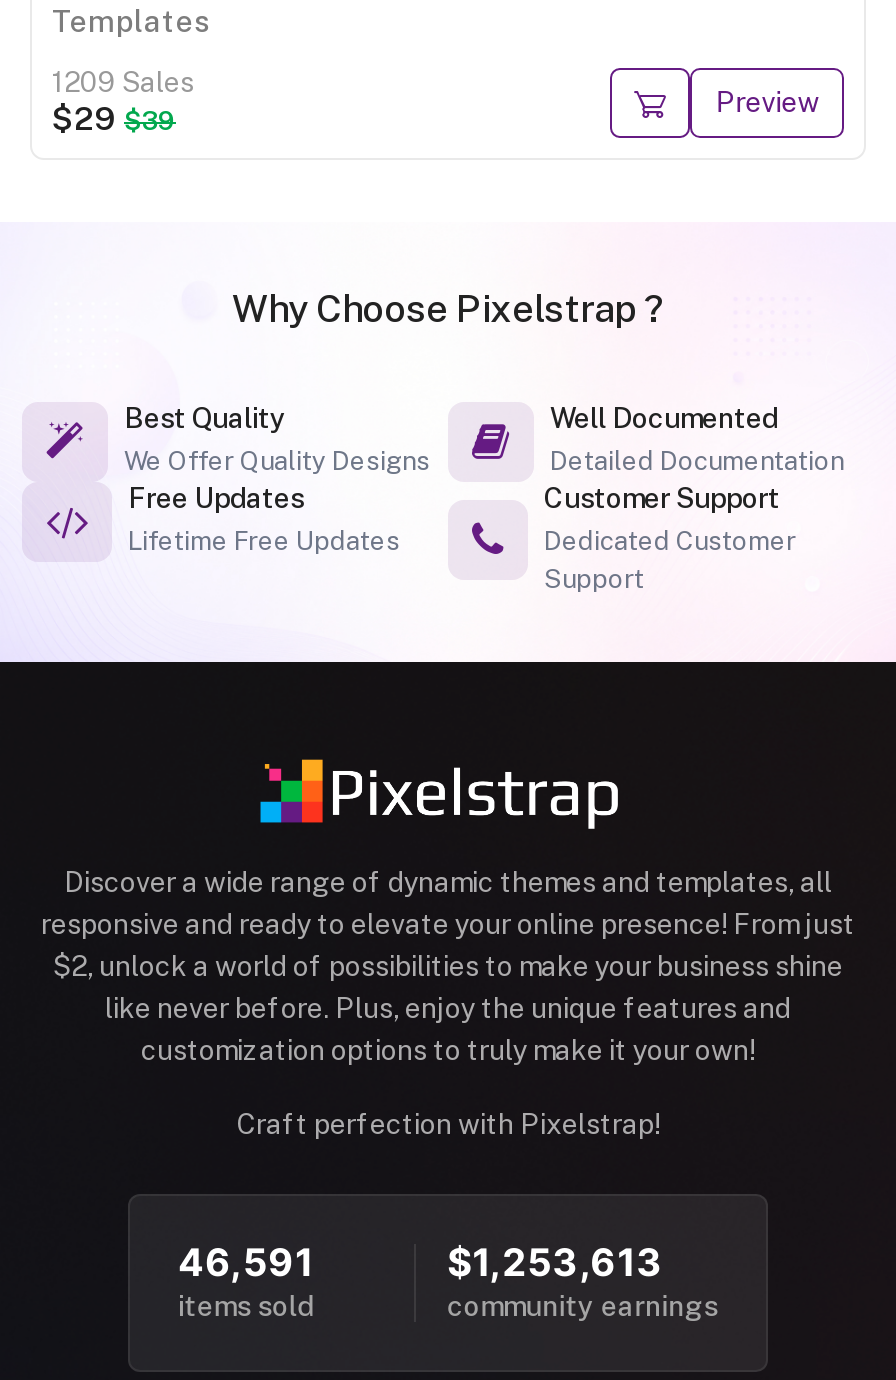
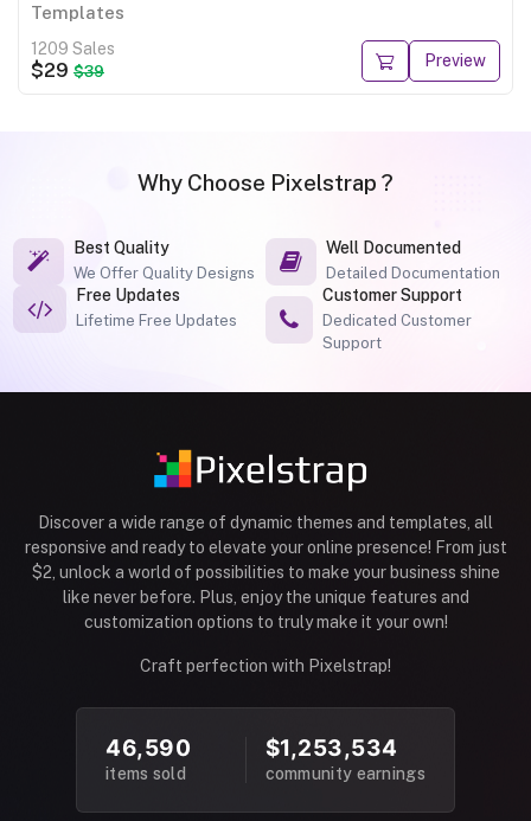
- 46,591
+ 46,590

- $1,253,613
+ $1,253,534
